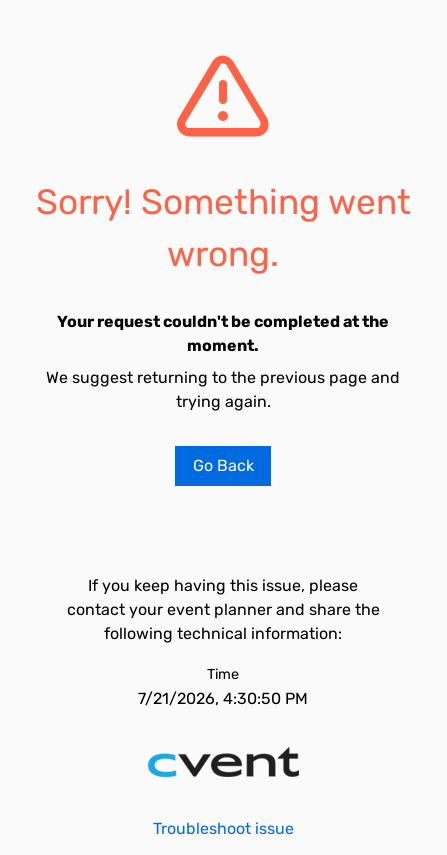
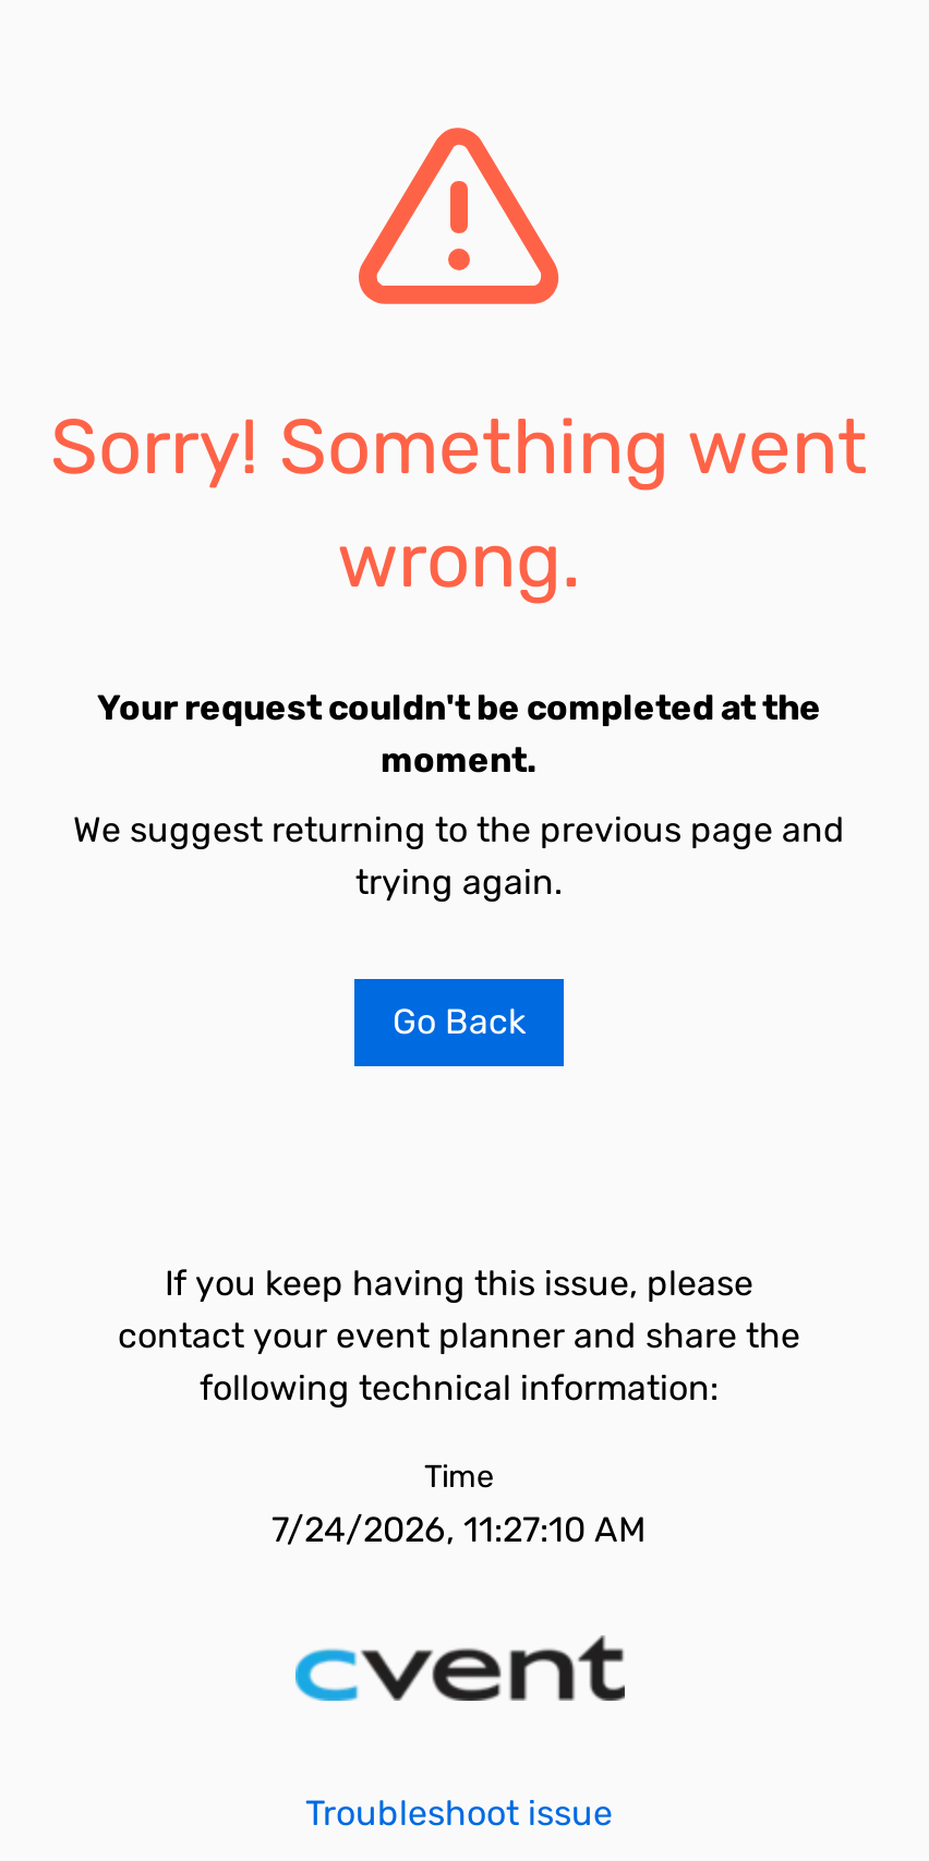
- 7/21/2026, 4:30:50 PM
+ 7/24/2026, 11:27:10 AM
